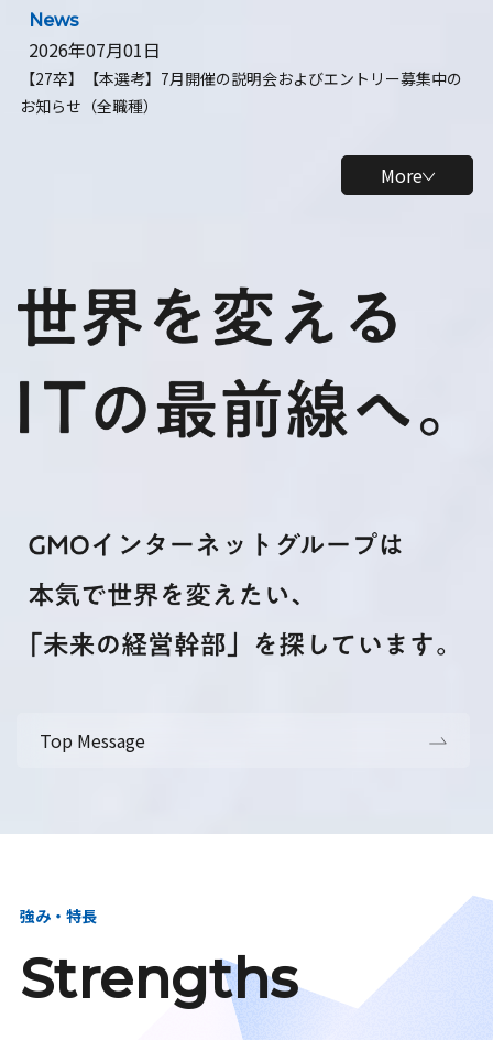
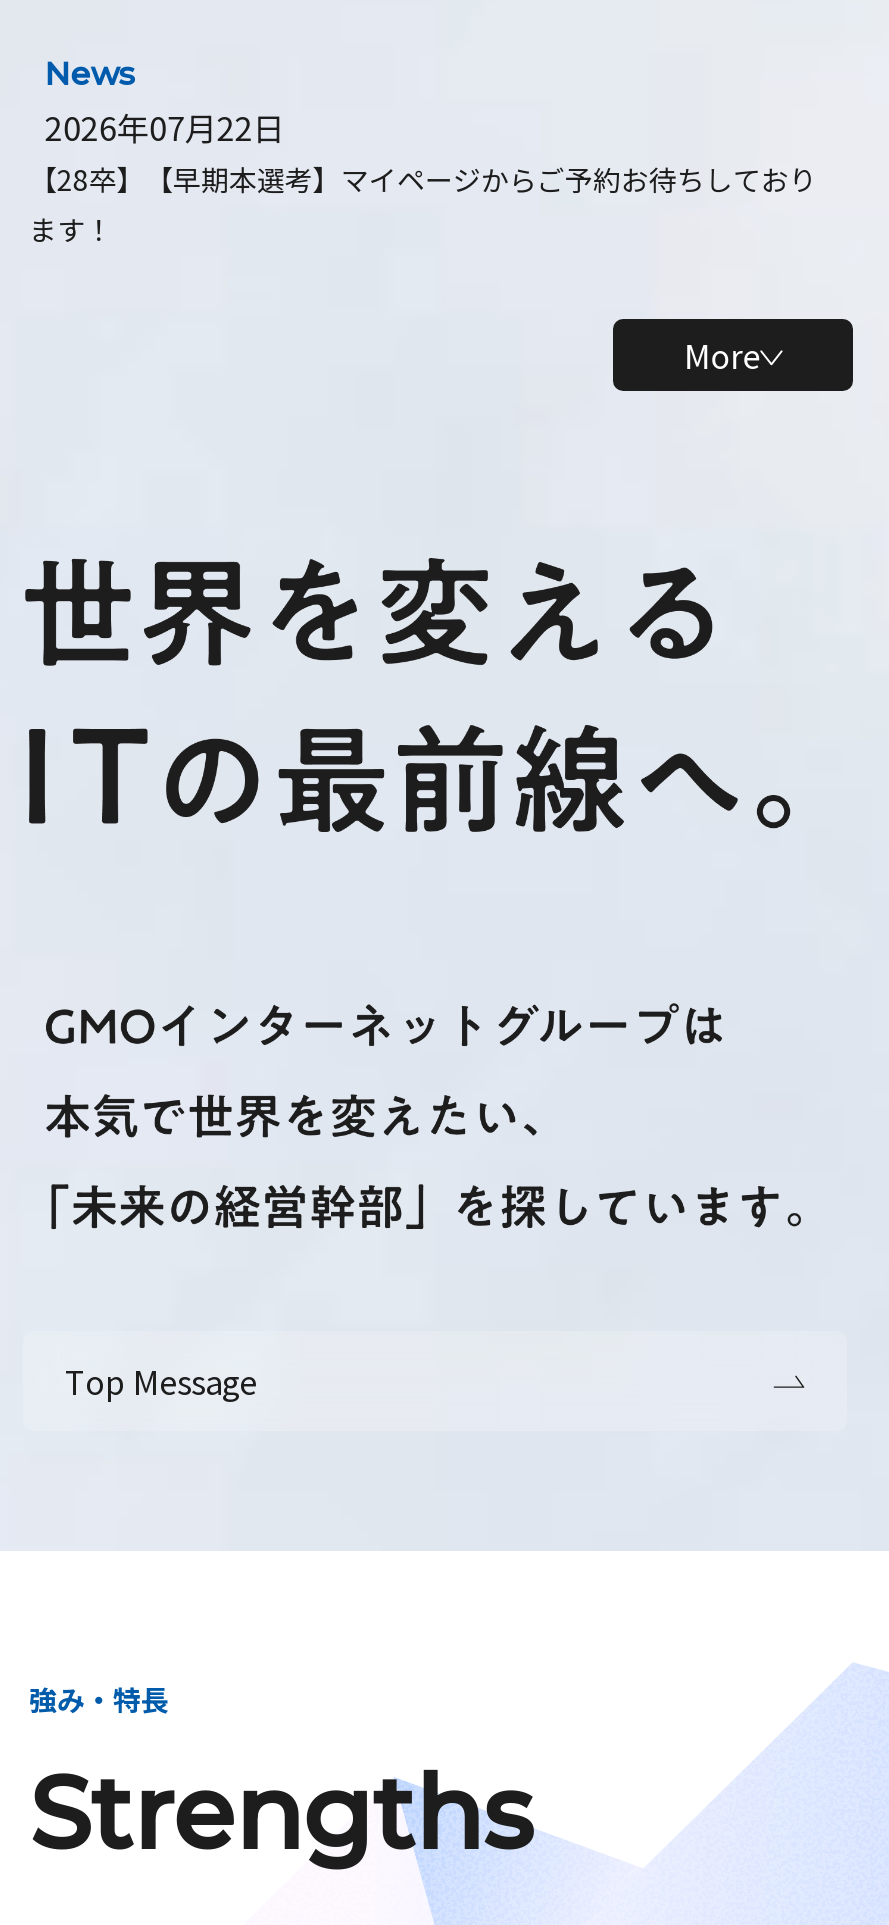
- 2026年07月01日
- 【27卒】【本選考】7月開催の説明会およびエントリー募集中の
- お知らせ（全職種）
+ 2026年07月22日
+ 【28卒】【早期本選考】マイページからご予約お待ちしており
+ ます！
